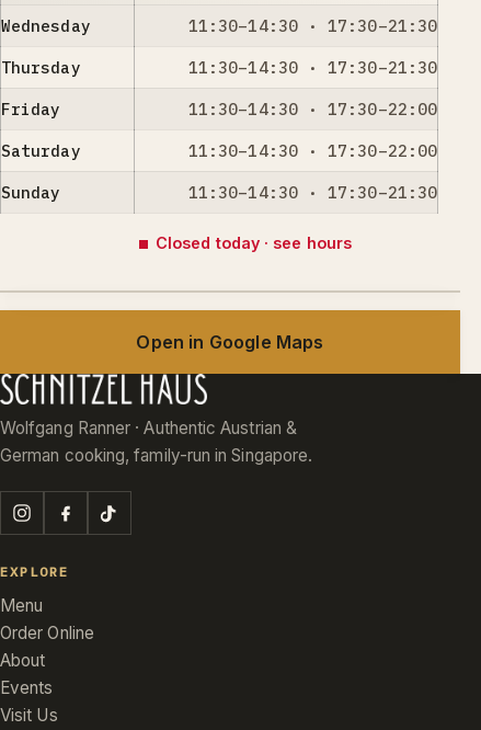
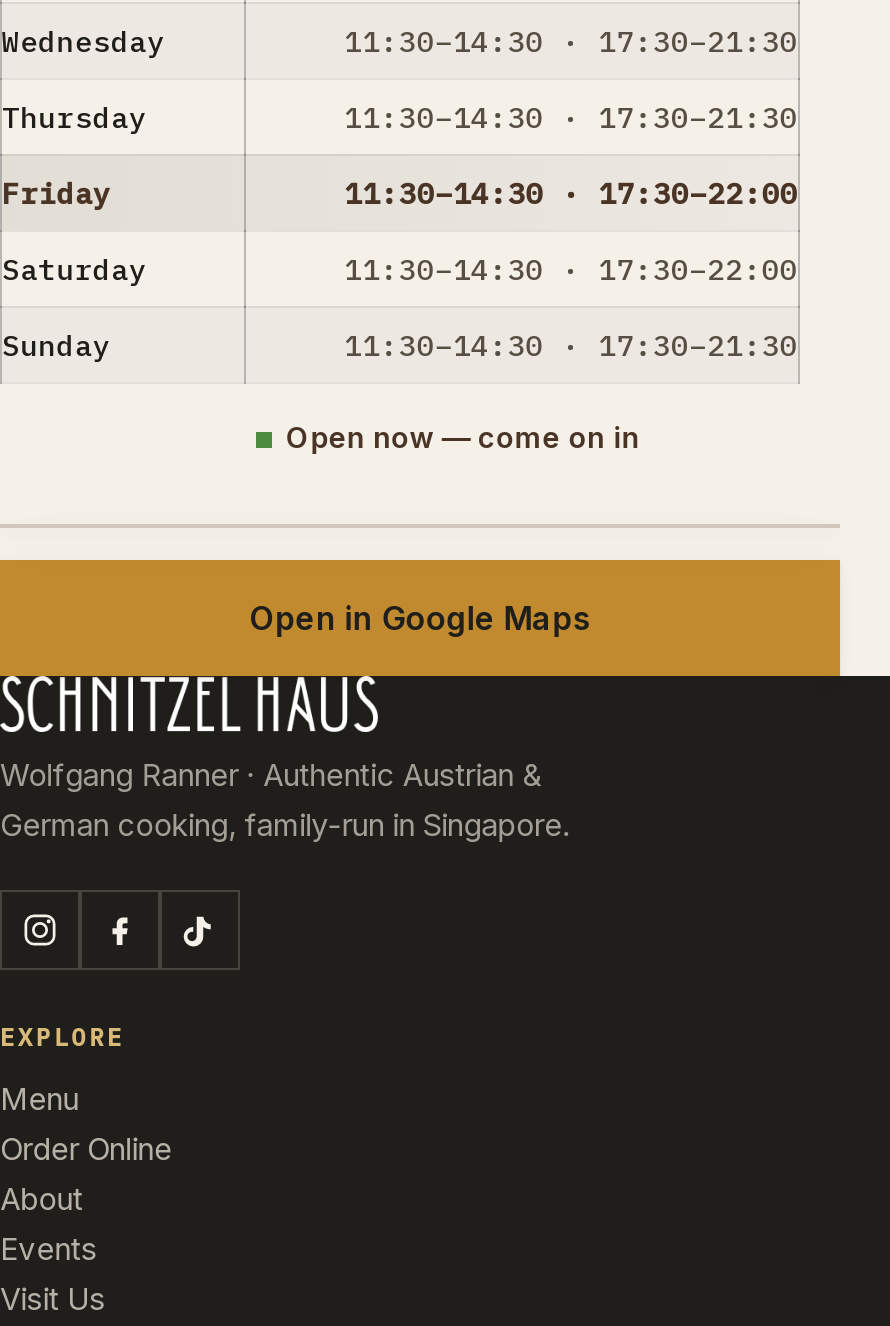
- Closed today · see hours
+ Open now — come on in
